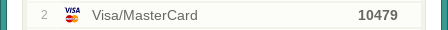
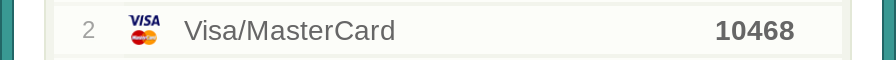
- 10479
+ 10468
